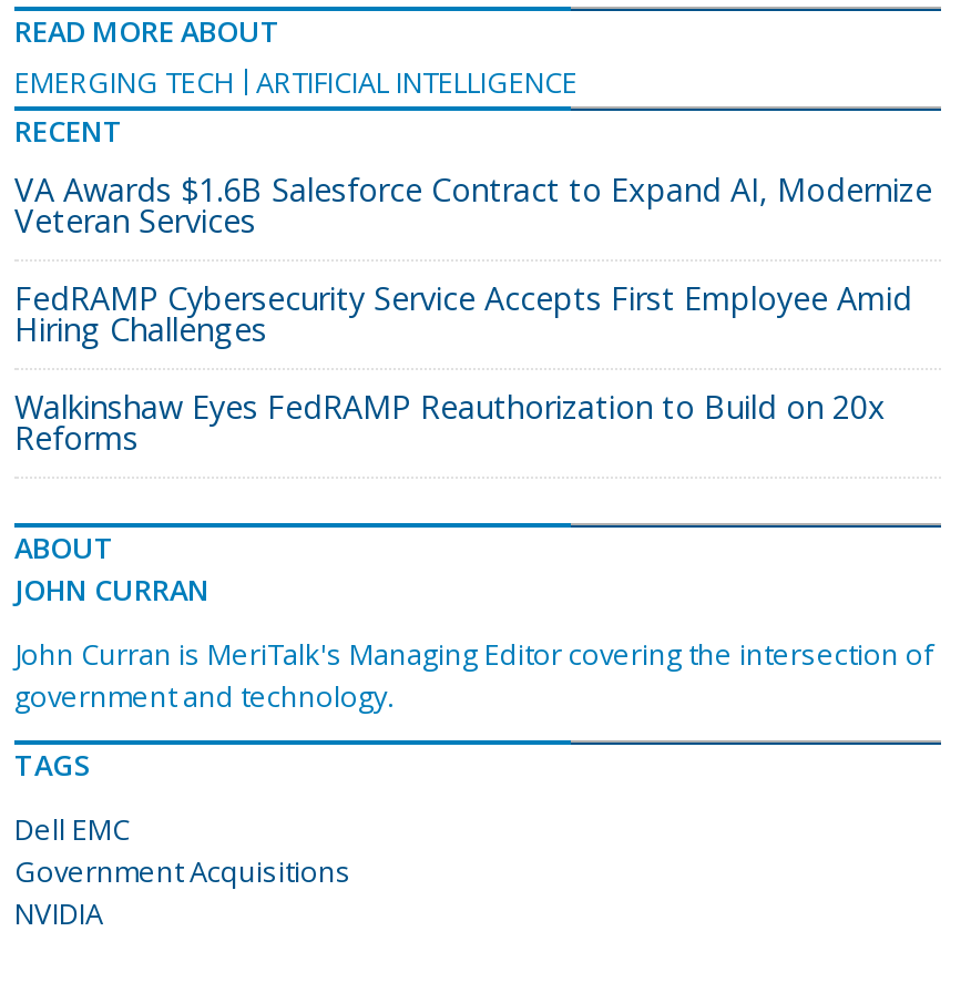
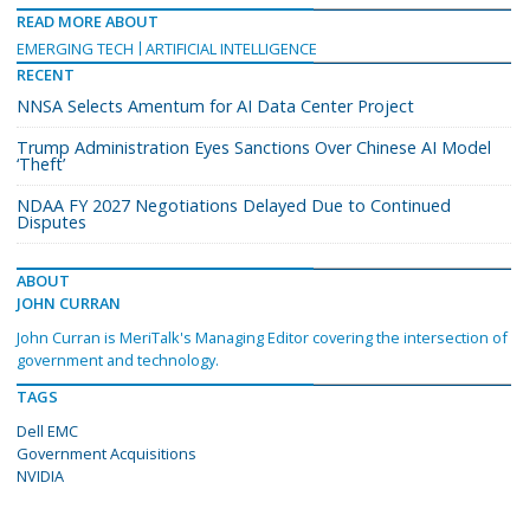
- VA Awards $1.6B Salesforce Contract to Expand AI, Modernize
- Veteran Services
+ NNSA Selects Amentum for AI Data Center Project

- FedRAMP Cybersecurity Service Accepts First Employee Amid
- Hiring Challenges
+ Trump Administration Eyes Sanctions Over Chinese AI Model
+ ‘Theft’

- Walkinshaw Eyes FedRAMP Reauthorization to Build on 20x
- Reforms
+ NDAA FY 2027 Negotiations Delayed Due to Continued
+ Disputes
